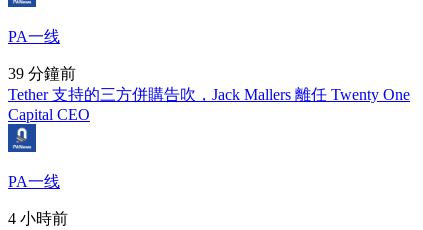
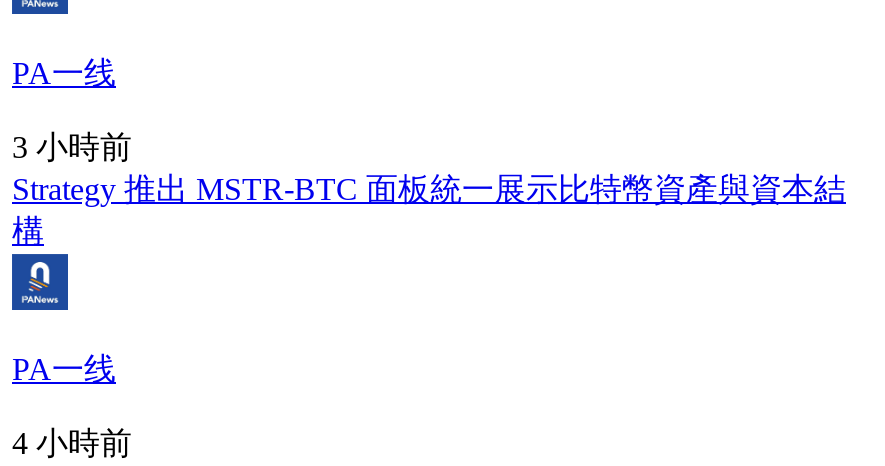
- 39 分鐘前
- Tether 支持的三方併購告吹，Jack Mallers 離任 Twenty One
- Capital CEO
+ 3 小時前
+ Strategy 推出 MSTR-BTC 面板統一展示比特幣資產與資本結
+ 構
